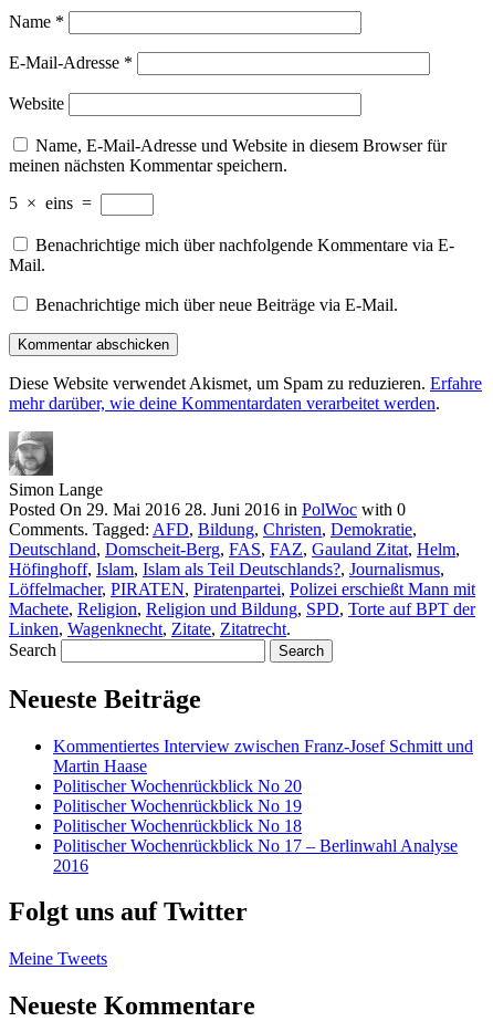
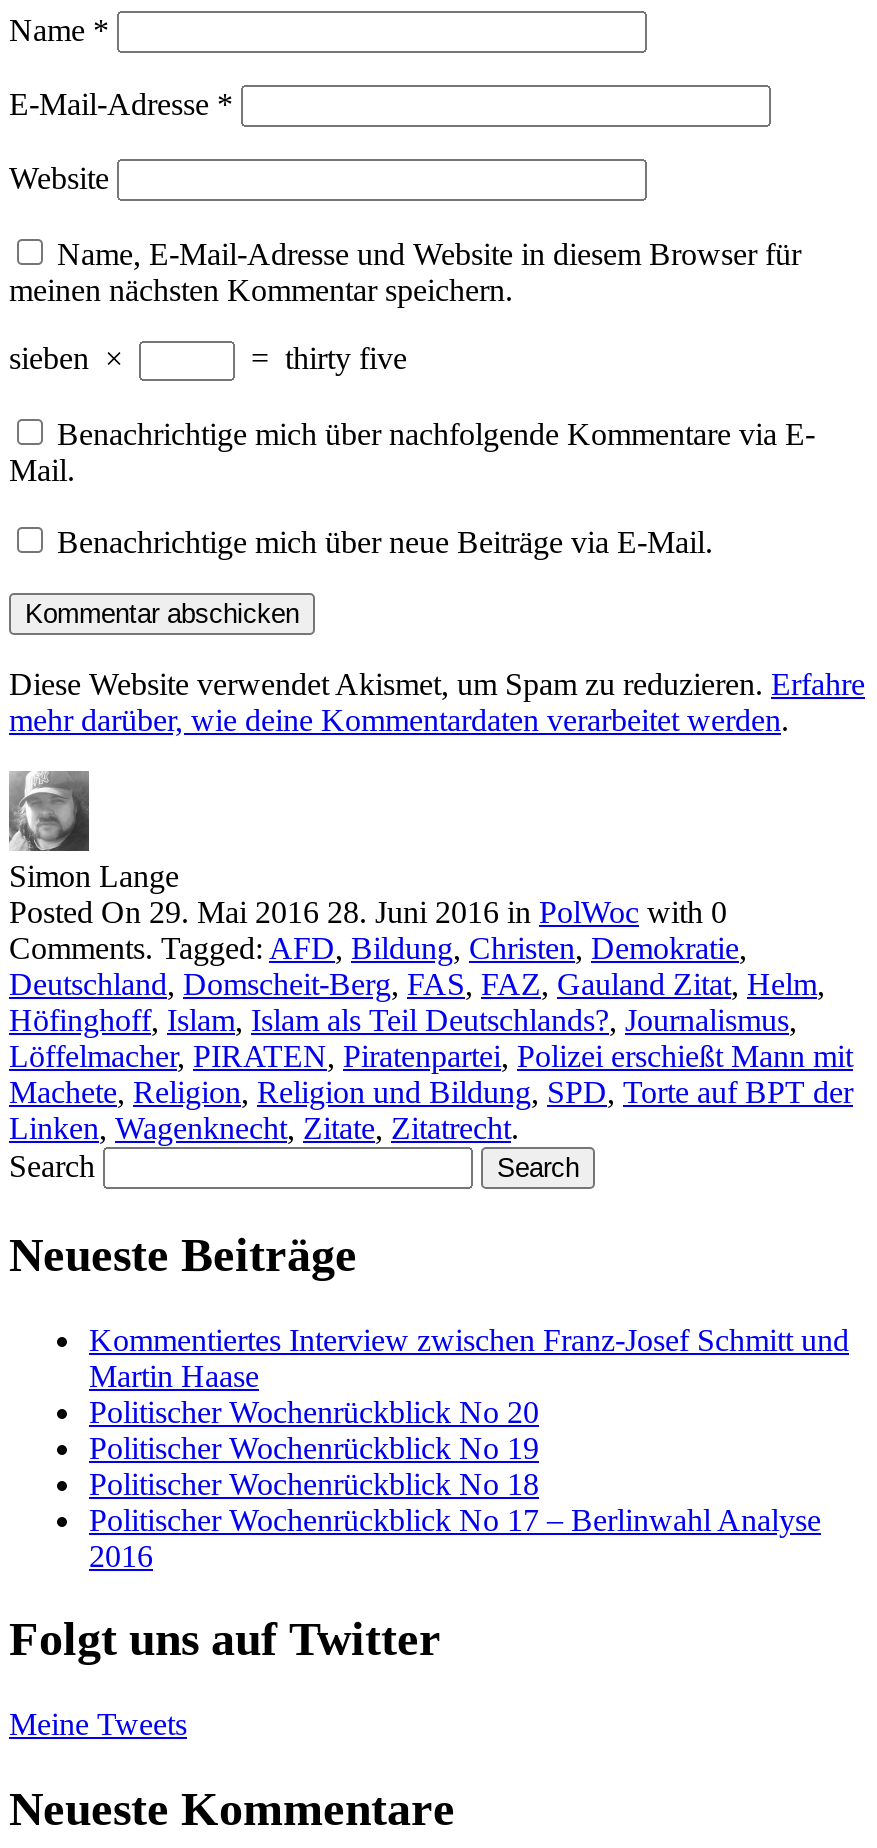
- 5 × eins =
+ sieben ×
+ = thirty five
